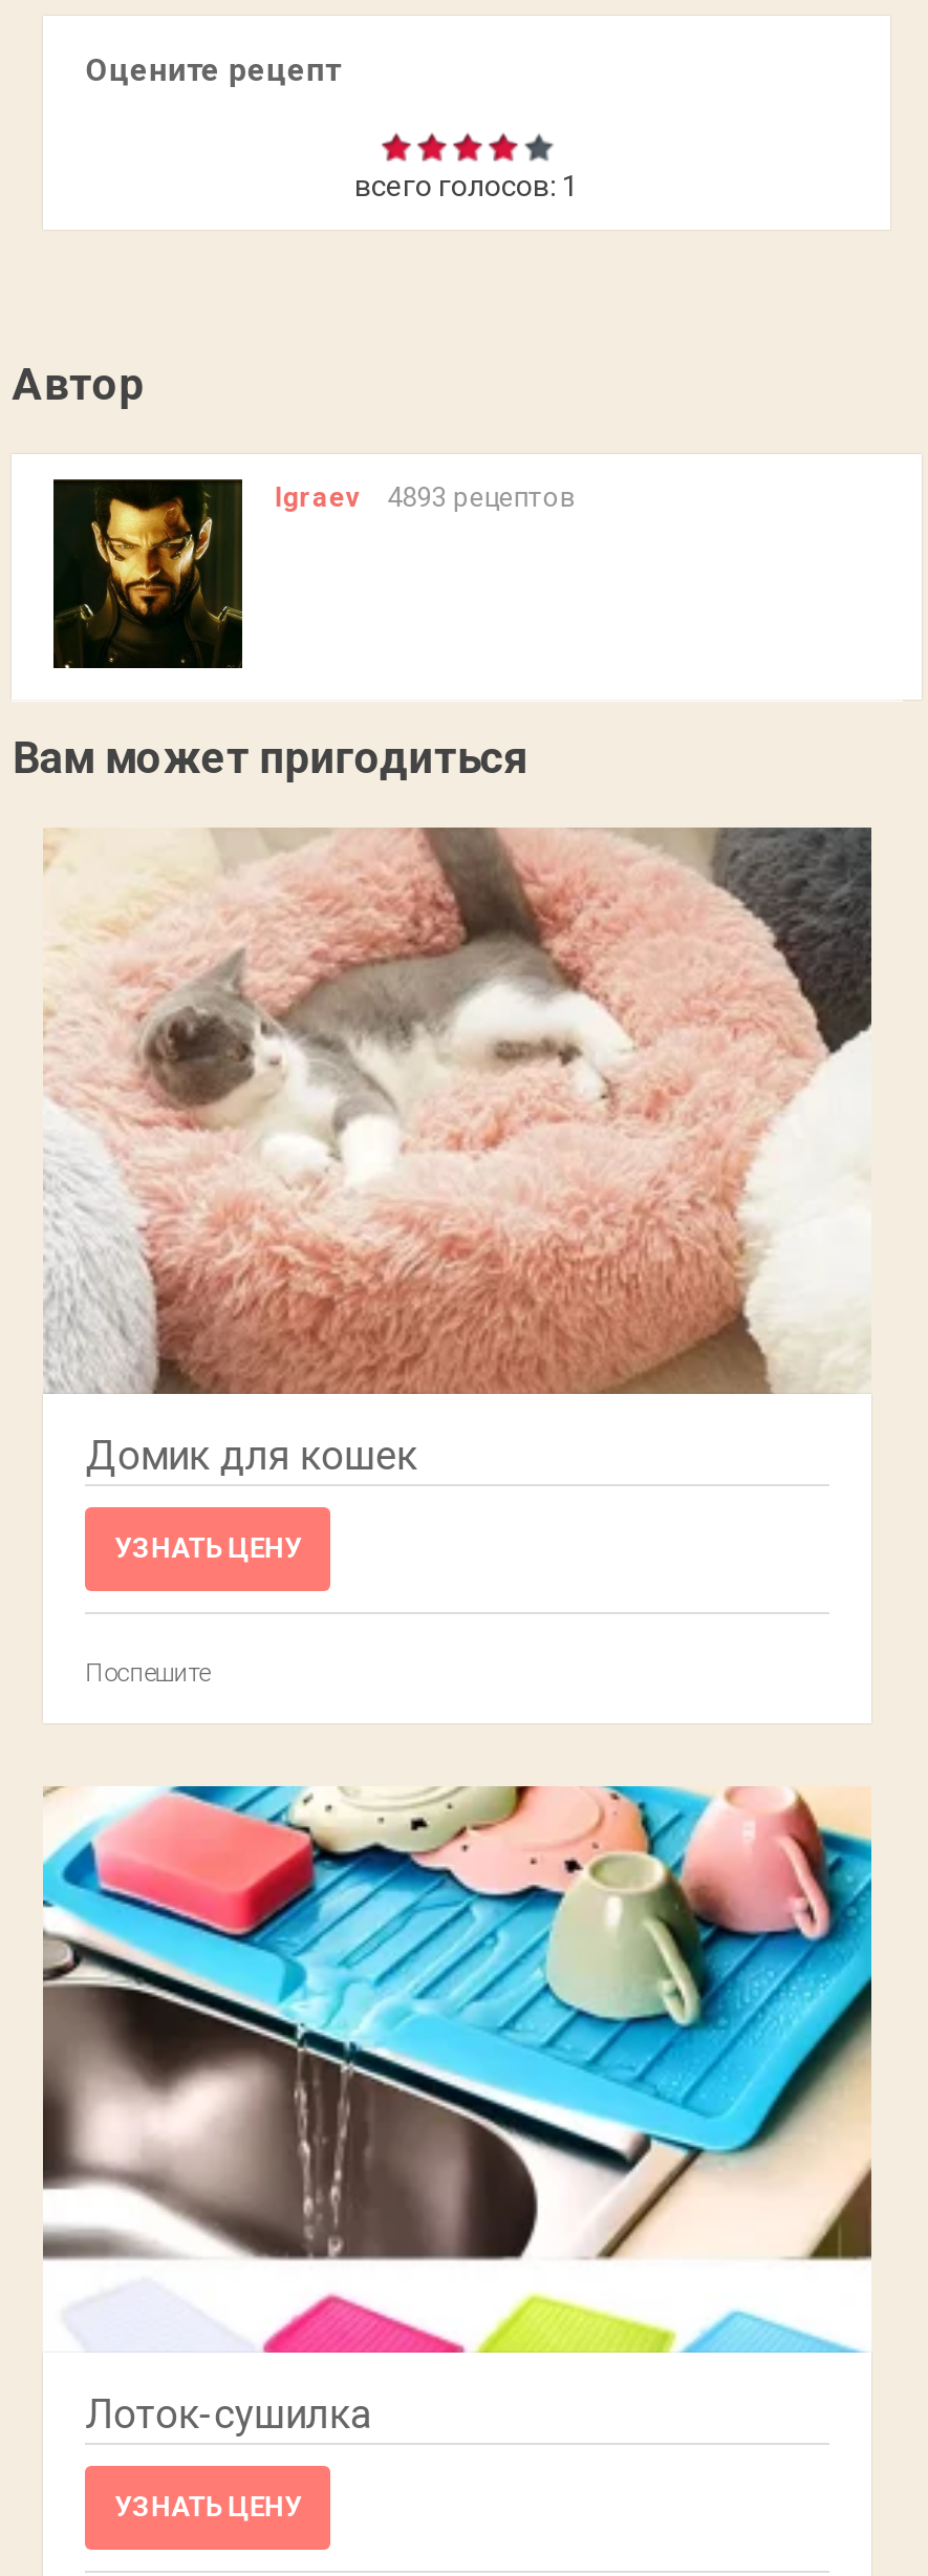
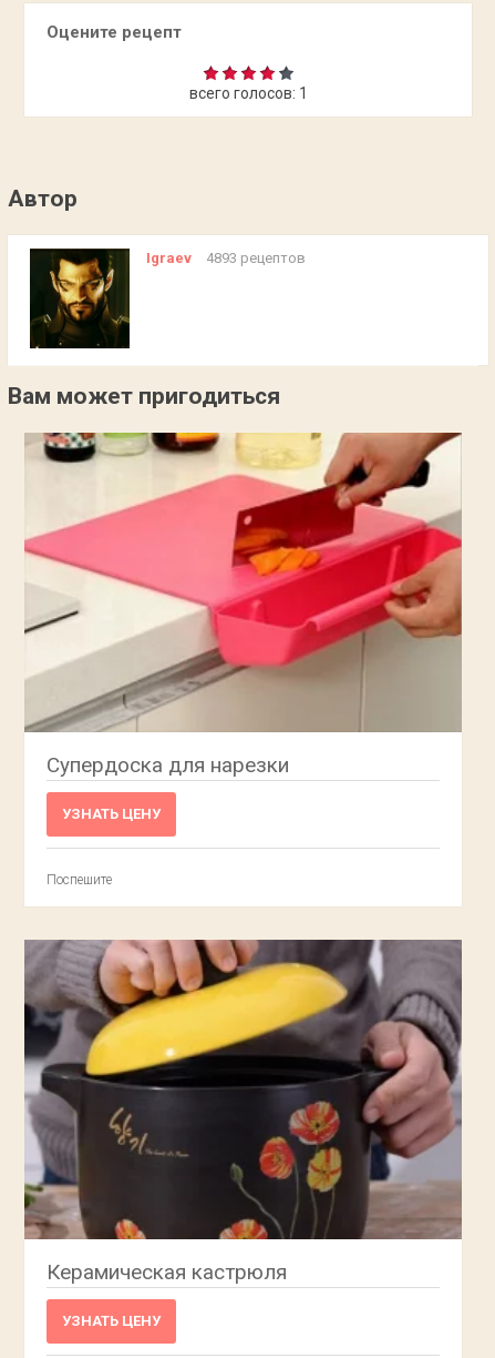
- [image]
- Домик для кошек
+ [image]
+ Супердоска для нарезки

- [image]
- Лоток-сушилка
+ [image]
+ Керамическая кастрюля
